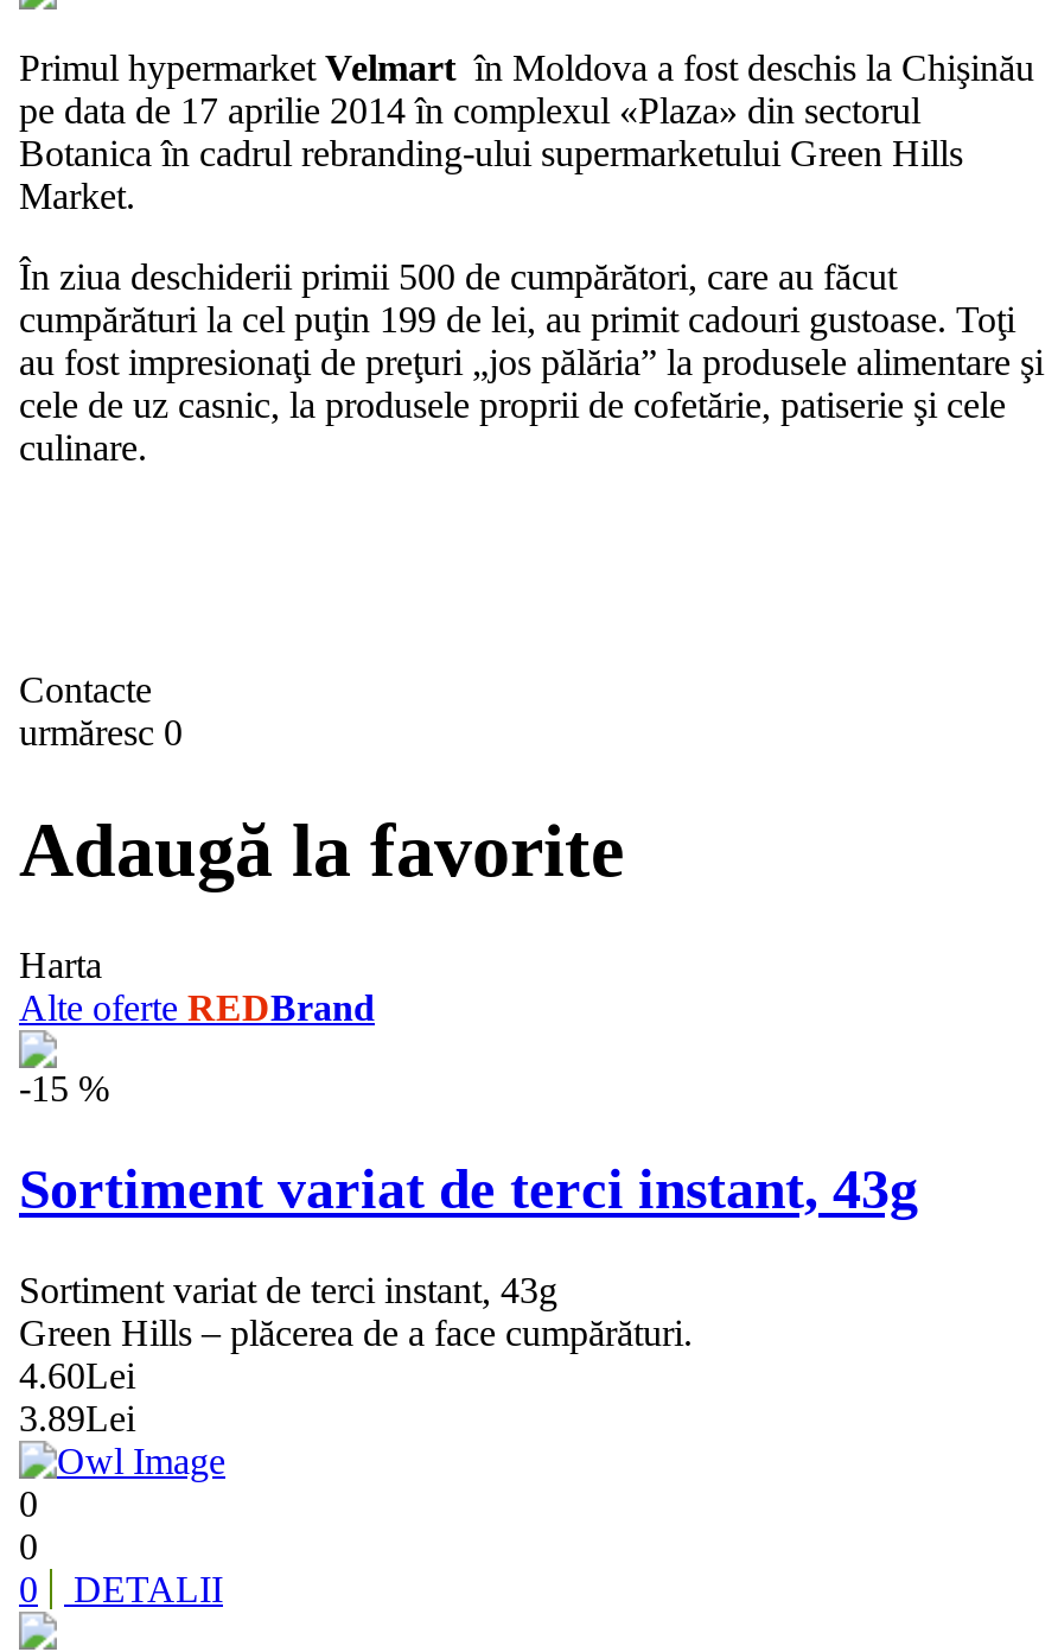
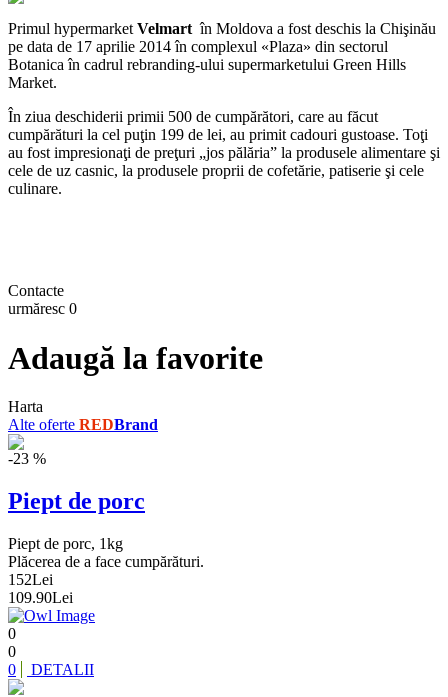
- -15 %
+ -23 %

- Sortiment variat de terci instant, 43g
+ Piept de porc

- Sortiment variat de terci instant, 43g
- Green Hills – plăcerea de a face cumpărături.
- 4.60Lei
- 3.89Lei
+ Piept de porc, 1kg
+ Plăcerea de a face cumpărături.
+ 152Lei
+ 109.90Lei
